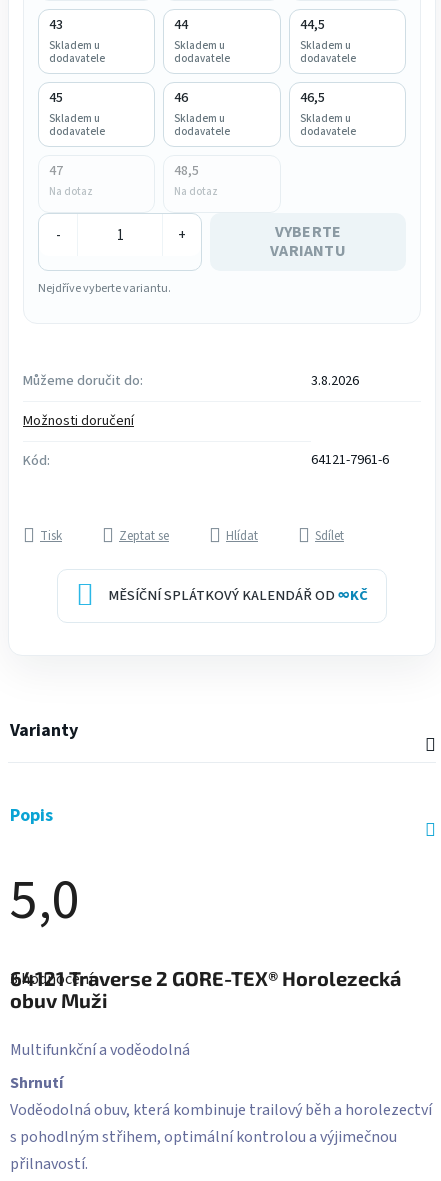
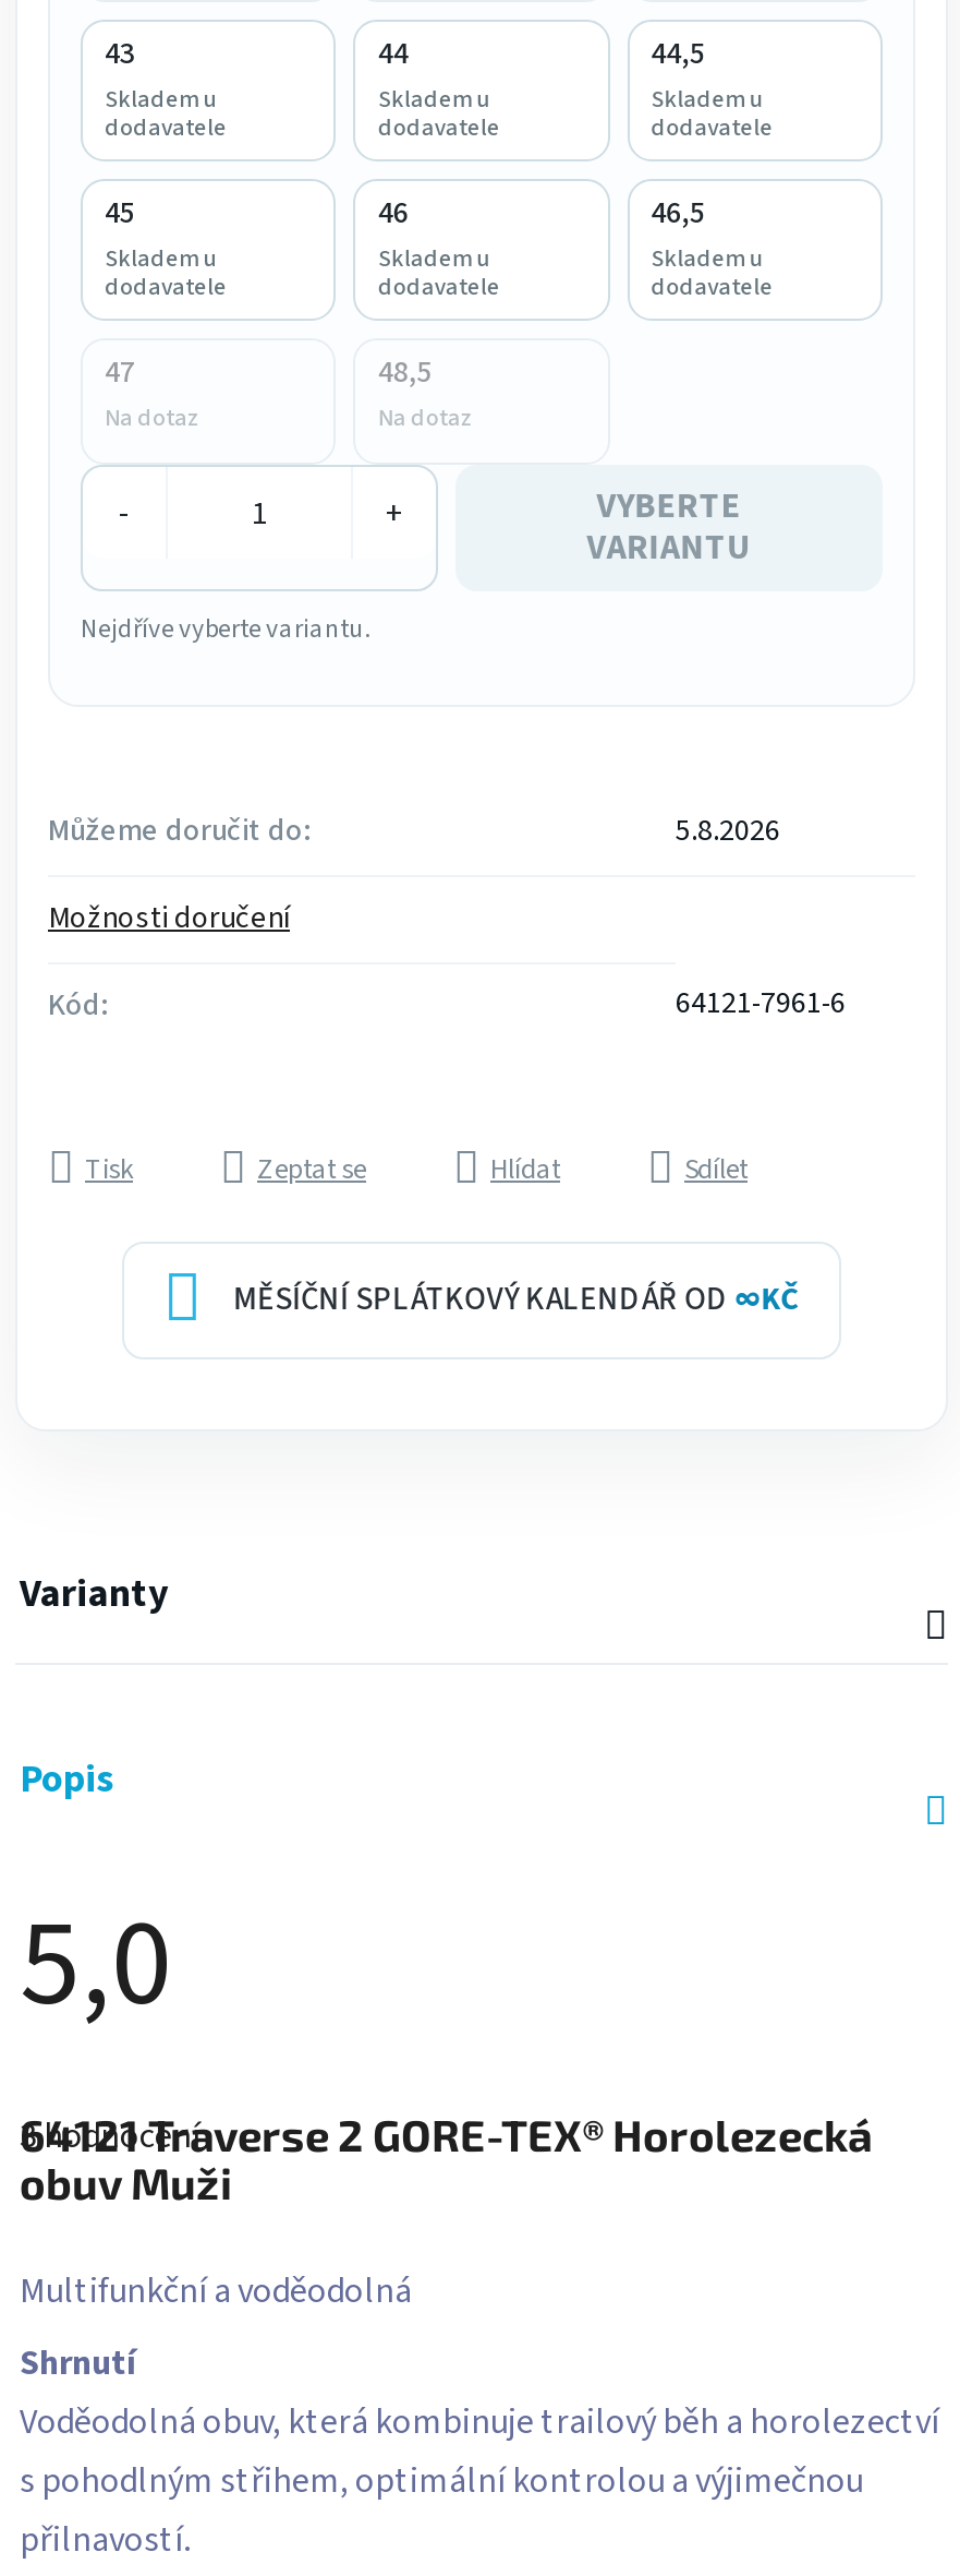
- 3.8.2026
+ 5.8.2026
